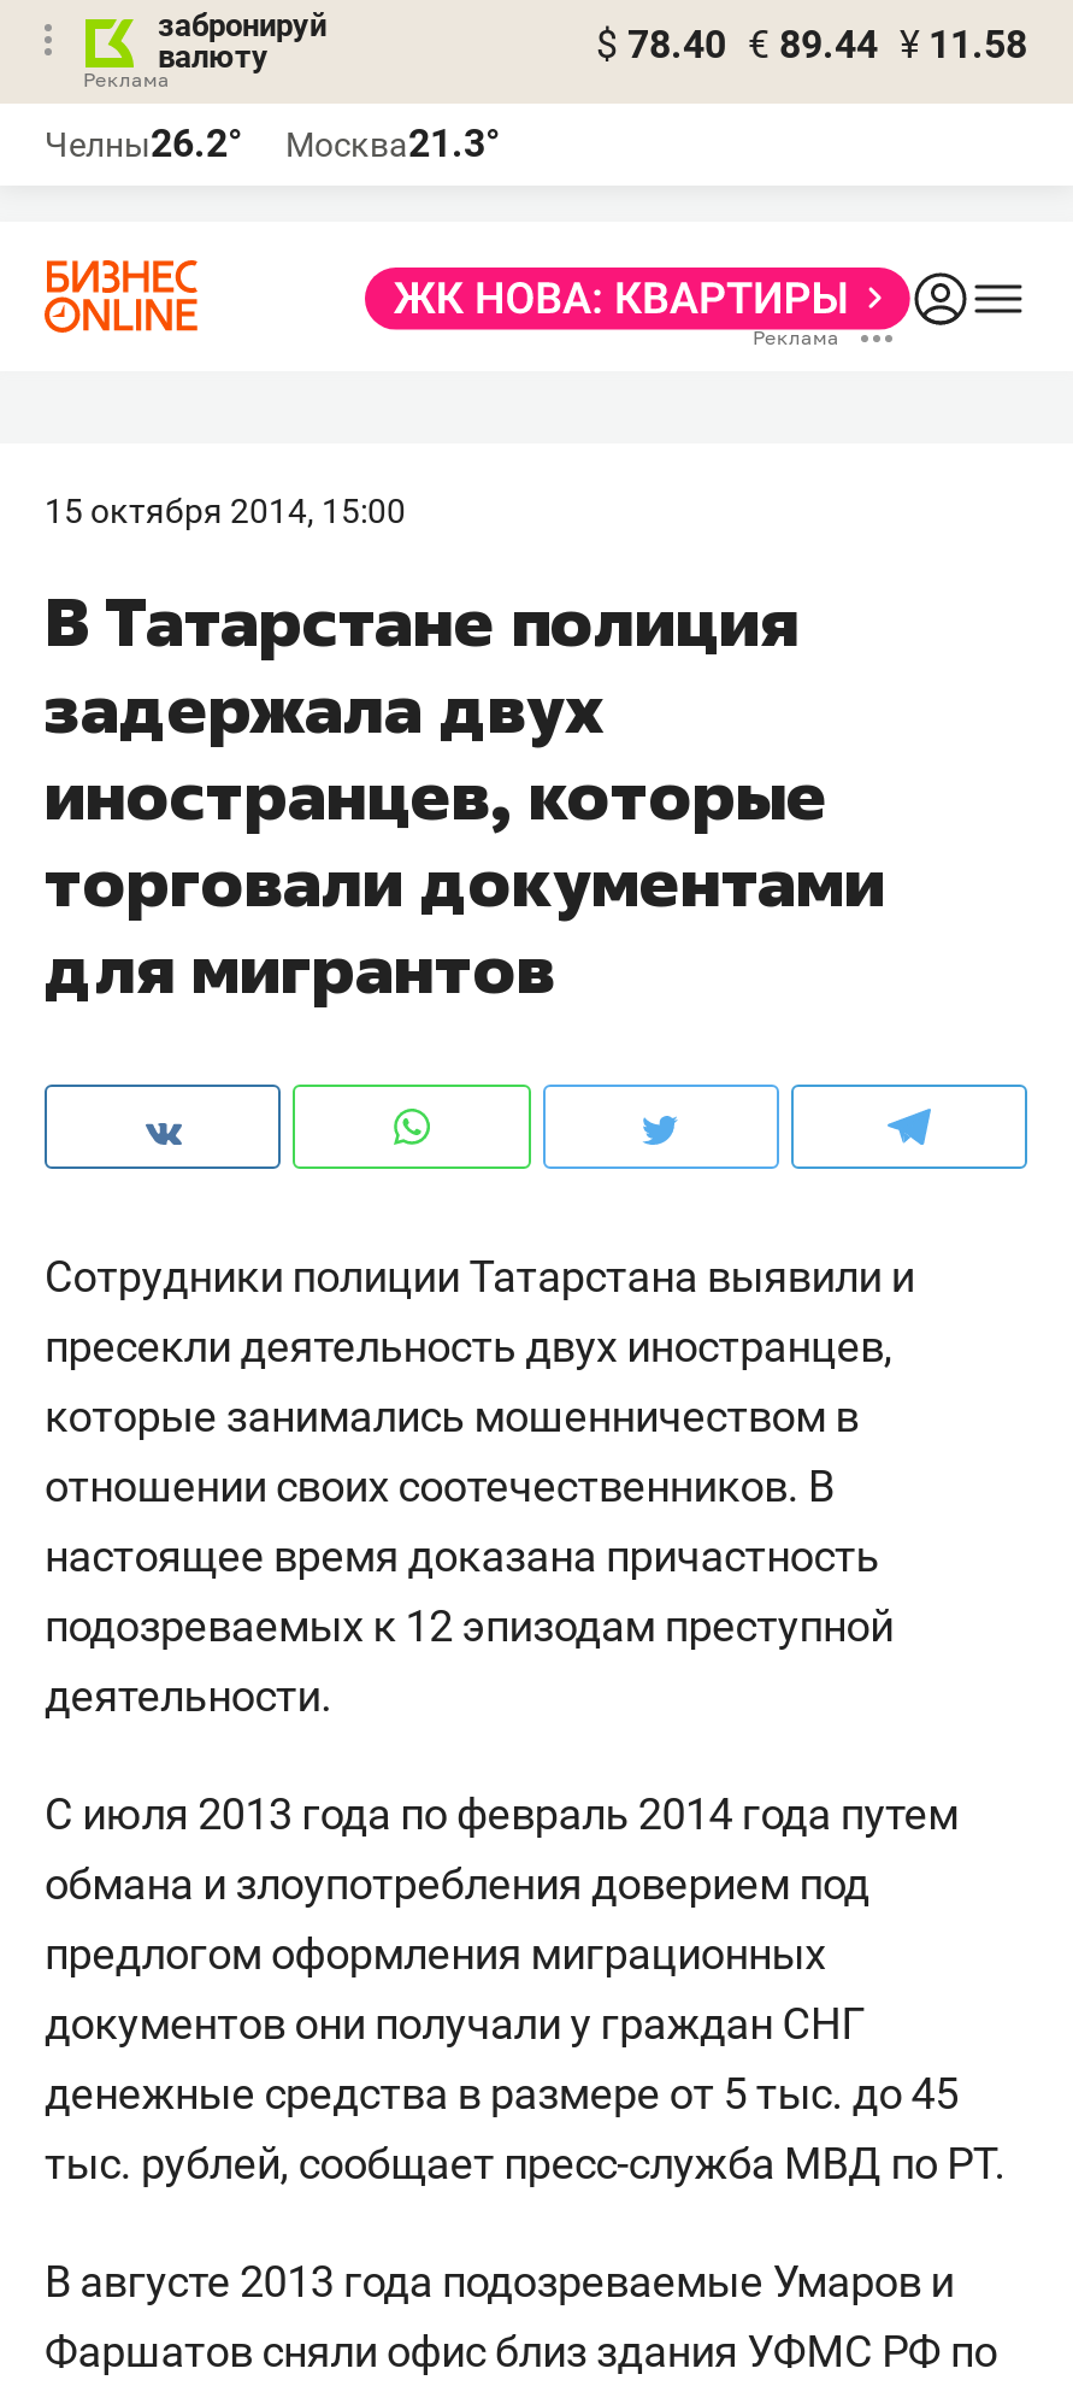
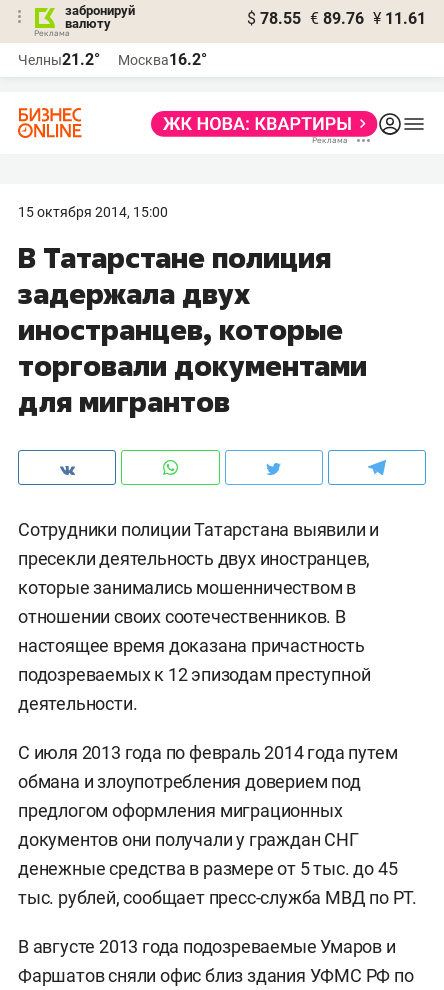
- $ 78.40 € 89.44 ¥ 11.58
+ $ 78.55 € 89.76 ¥ 11.61

- Челны26.2°
+ Челны21.2°

- Москва21.3°
+ Москва16.2°
